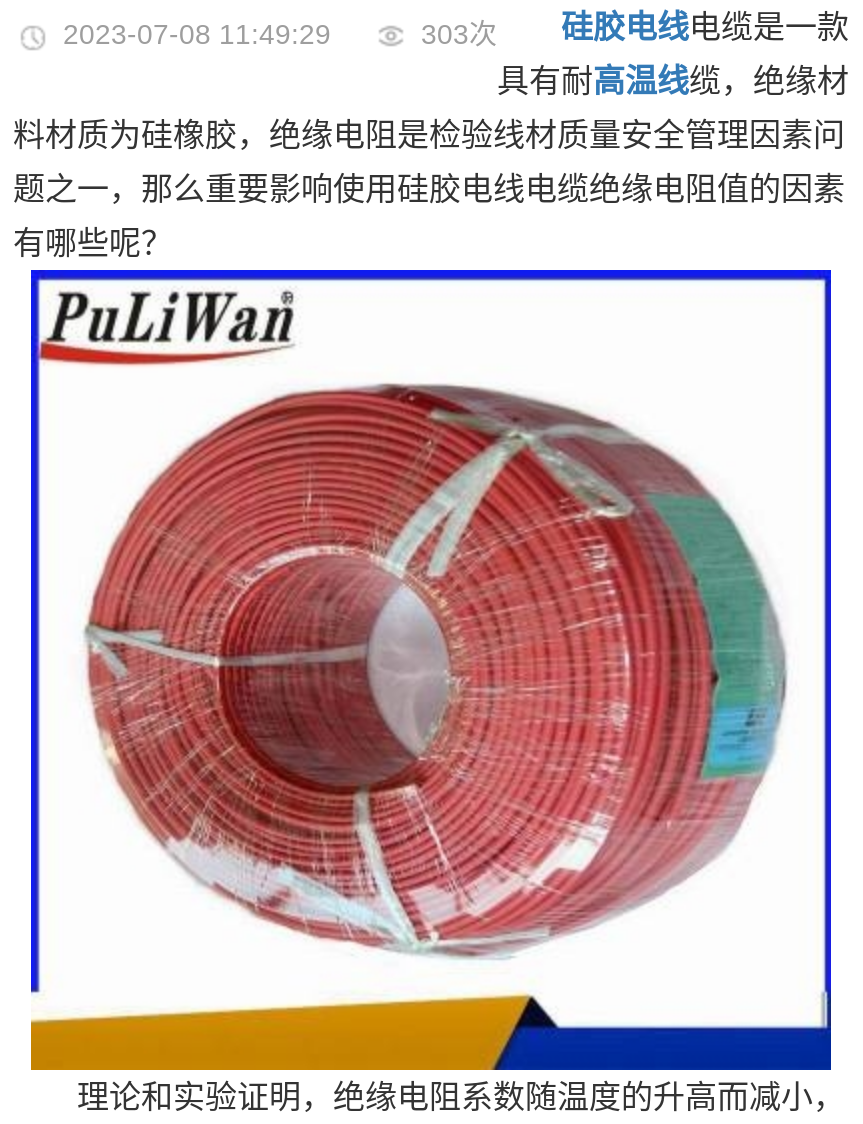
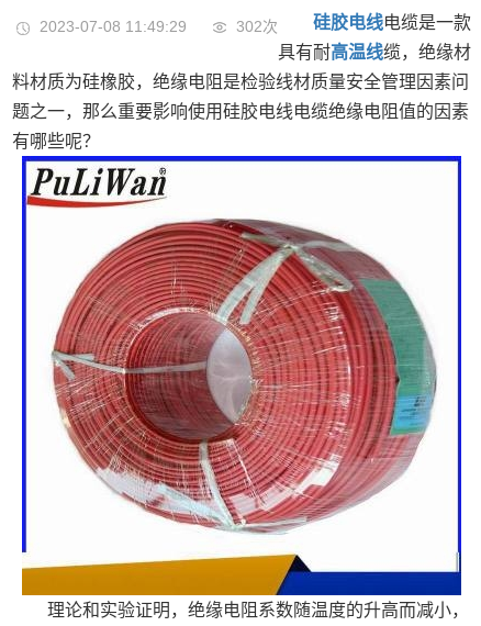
- 303次 硅胶电线电缆是一款
+ 302次 硅胶电线电缆是一款
